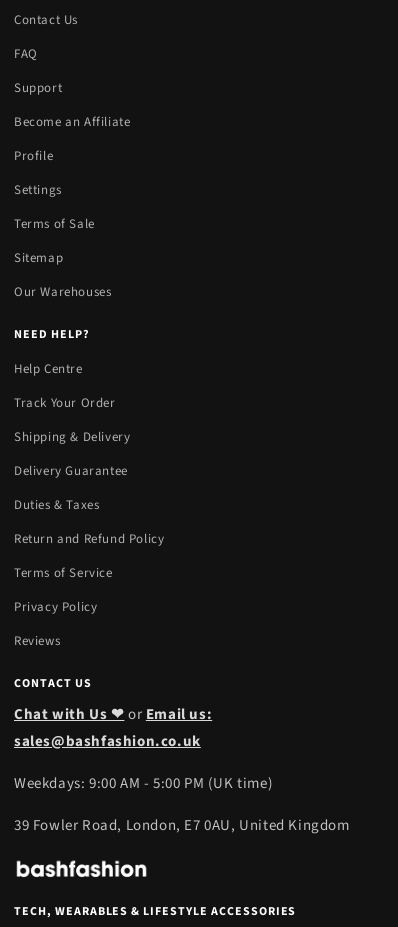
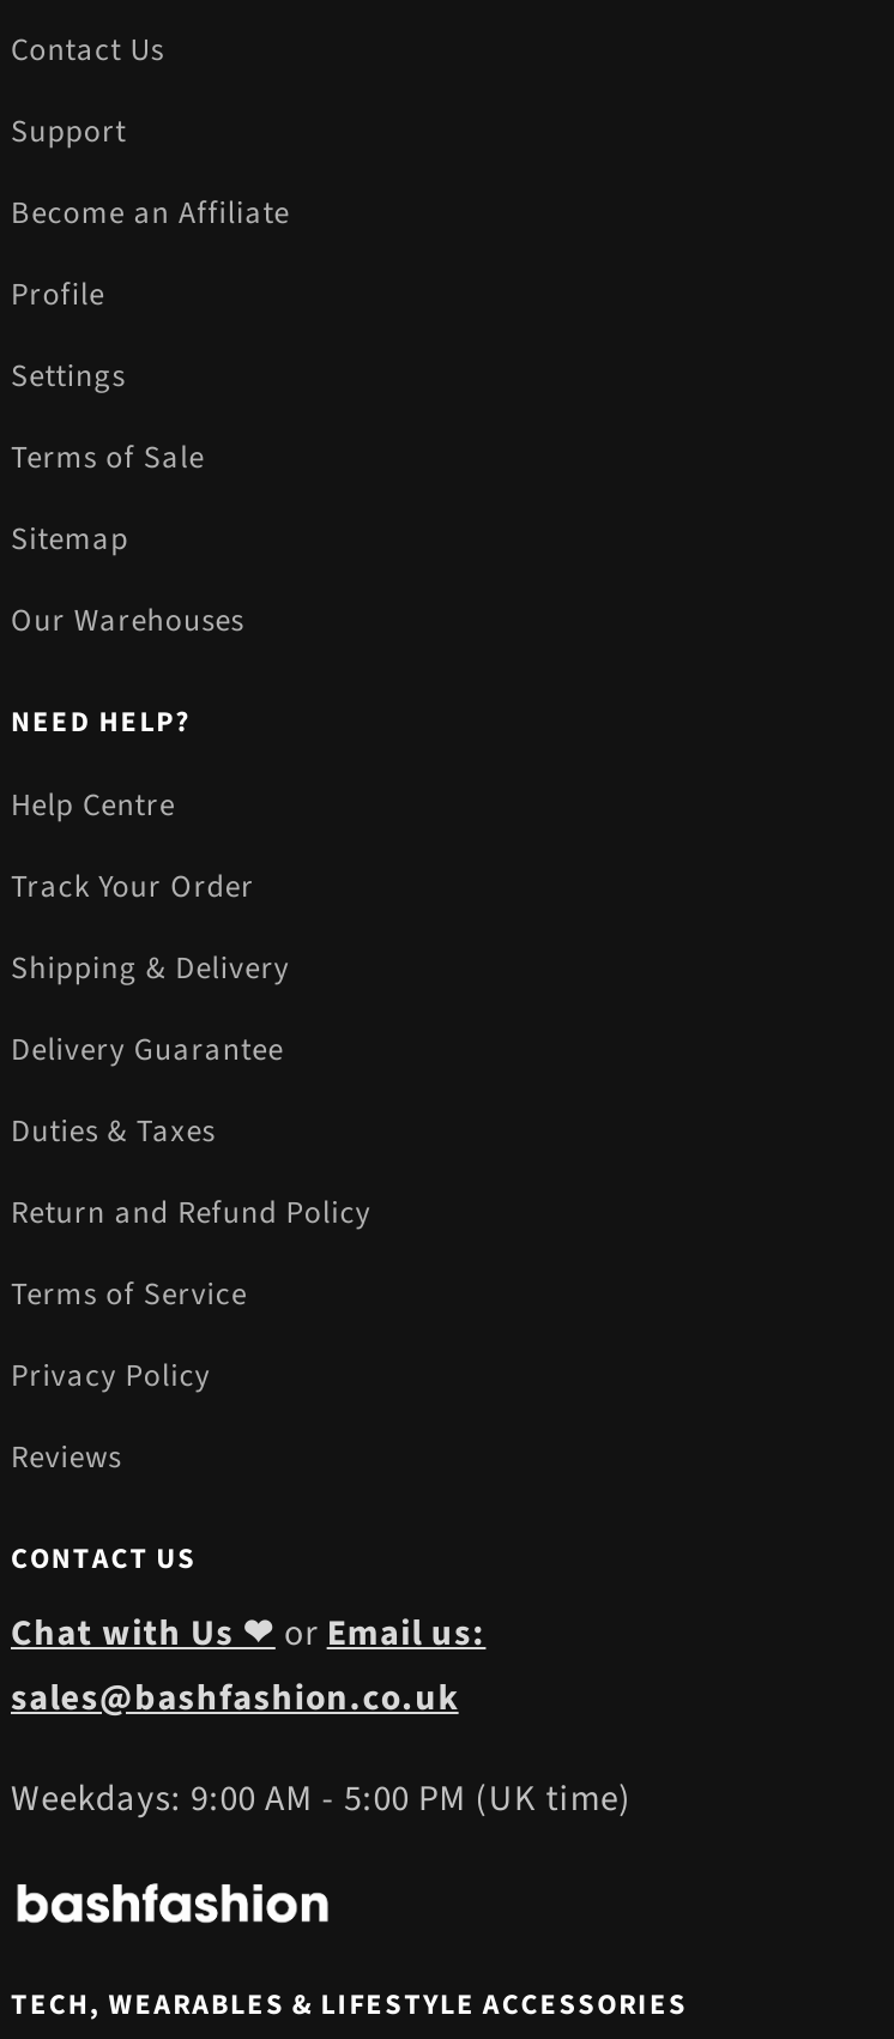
- FAQ

- 39 Fowler Road, London, E7 0AU, United Kingdom
